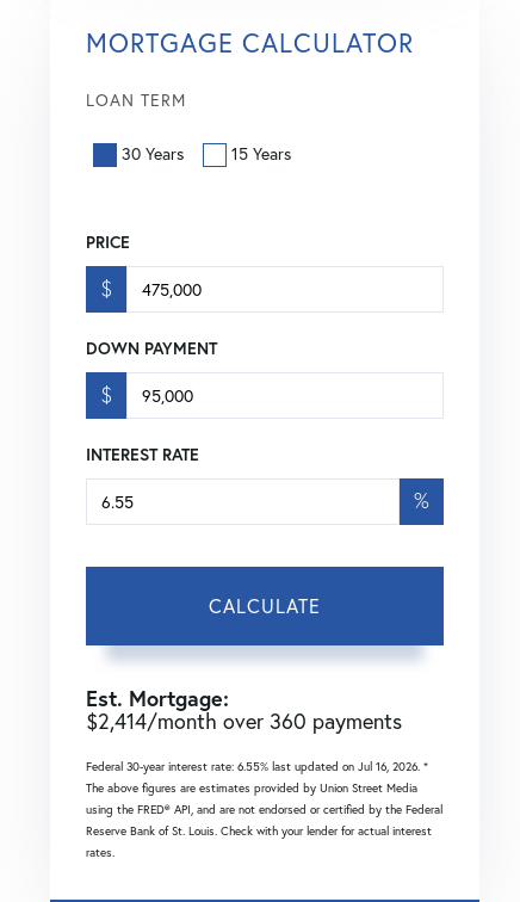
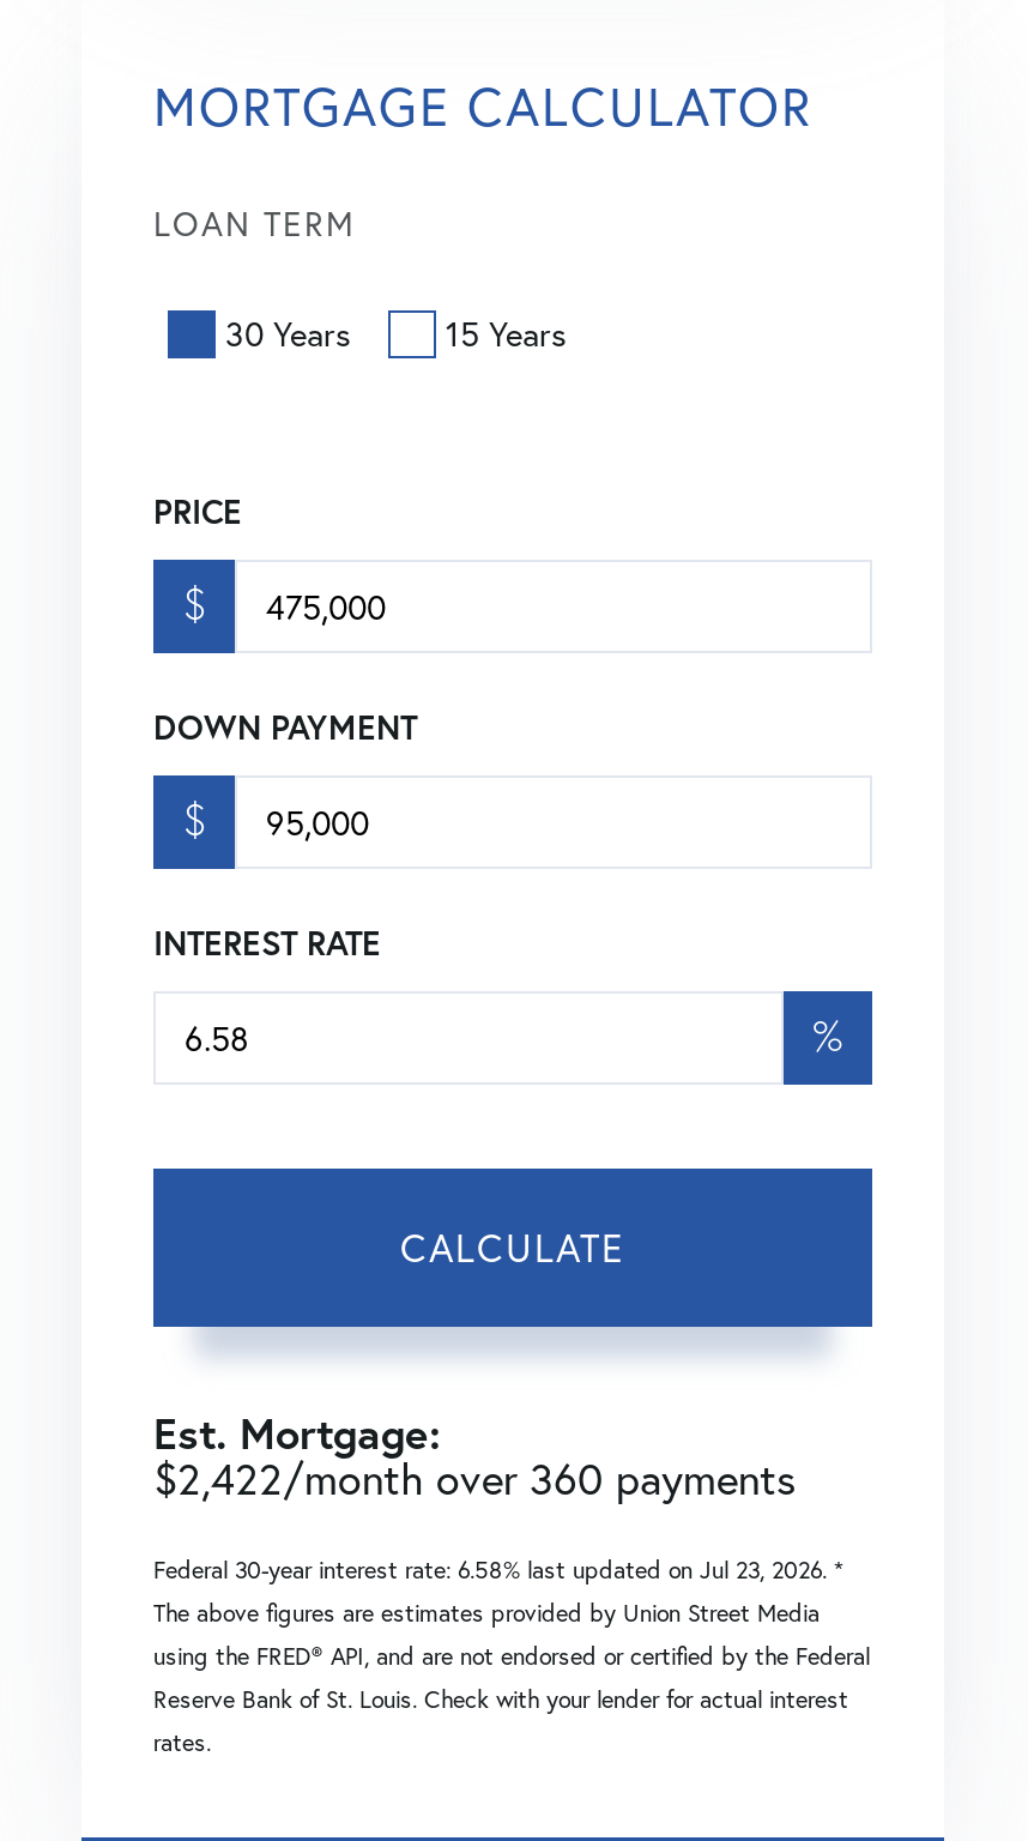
- $2,414/month over 360 payments
+ $2,422/month over 360 payments

- Federal 30-year interest rate: 6.55% last updated on Jul 16, 2026. *
+ Federal 30-year interest rate: 6.58% last updated on Jul 23, 2026. *
